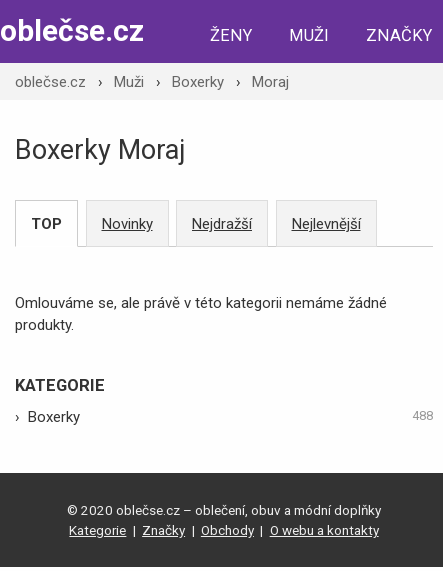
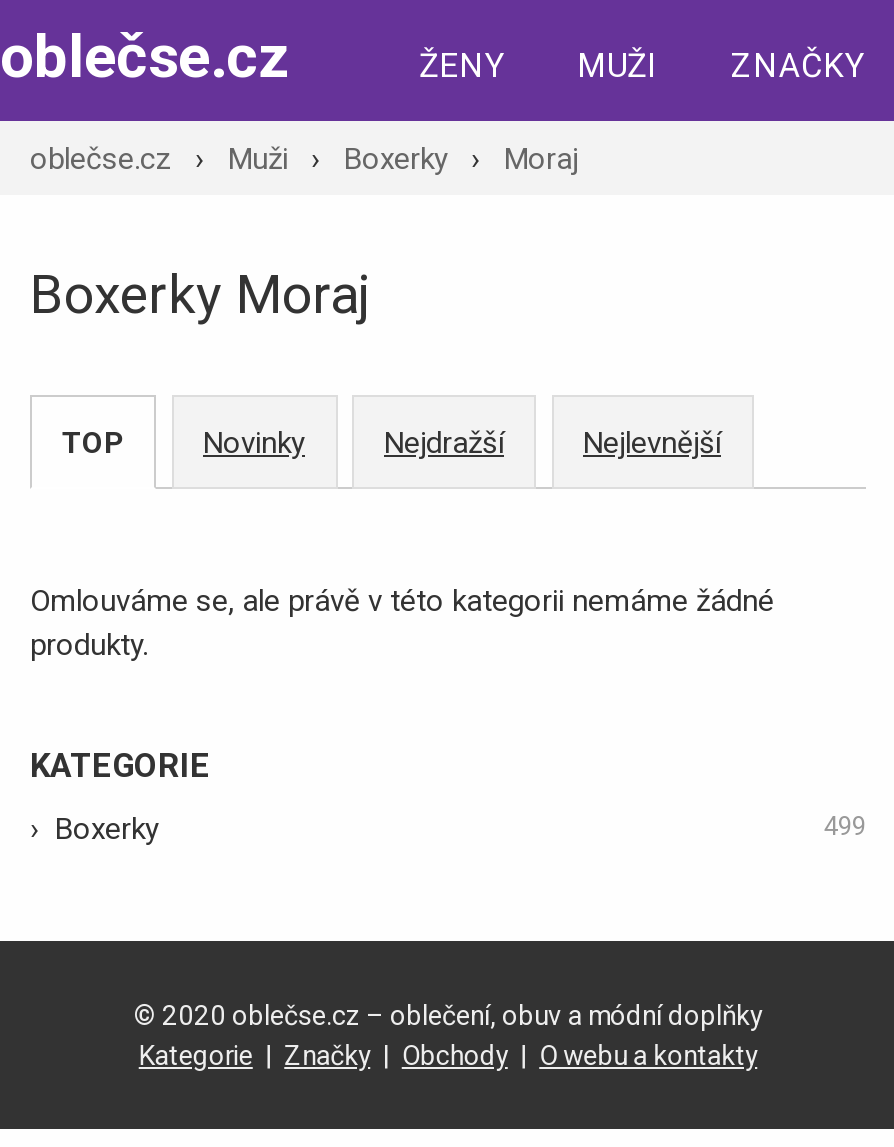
- 488
+ 499
